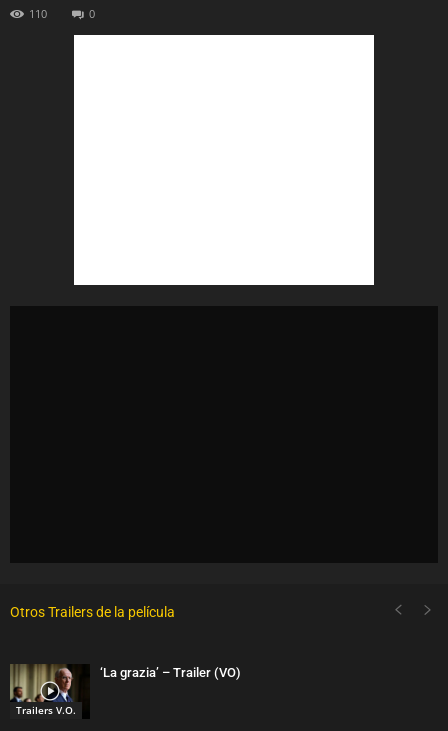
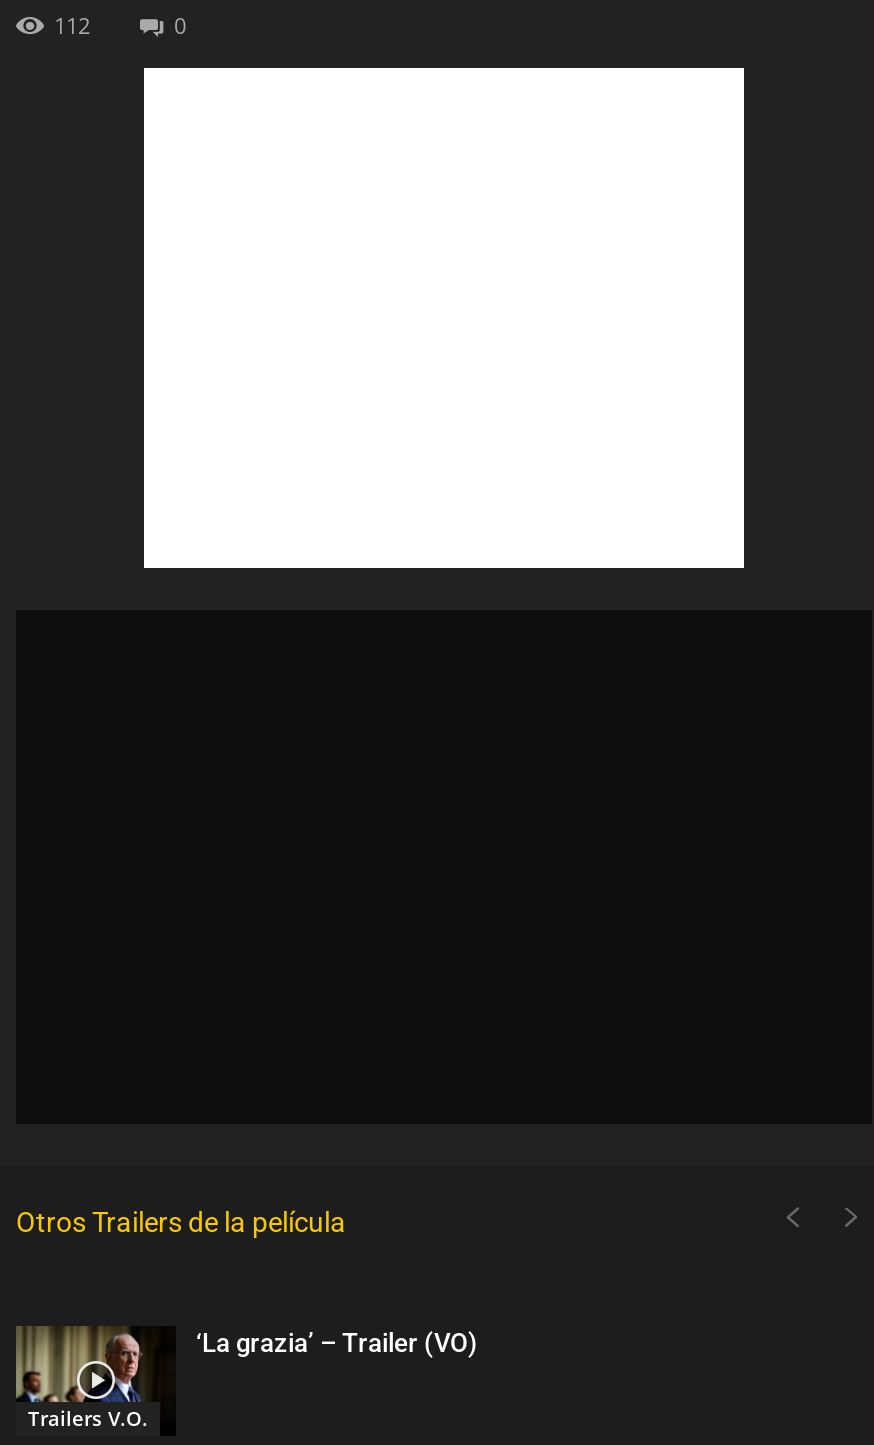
- 110
+ 112
